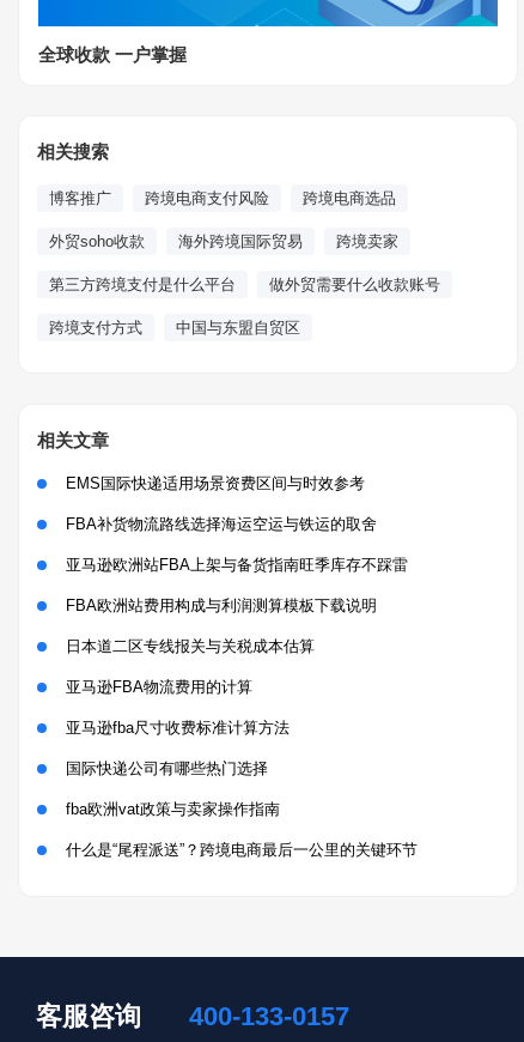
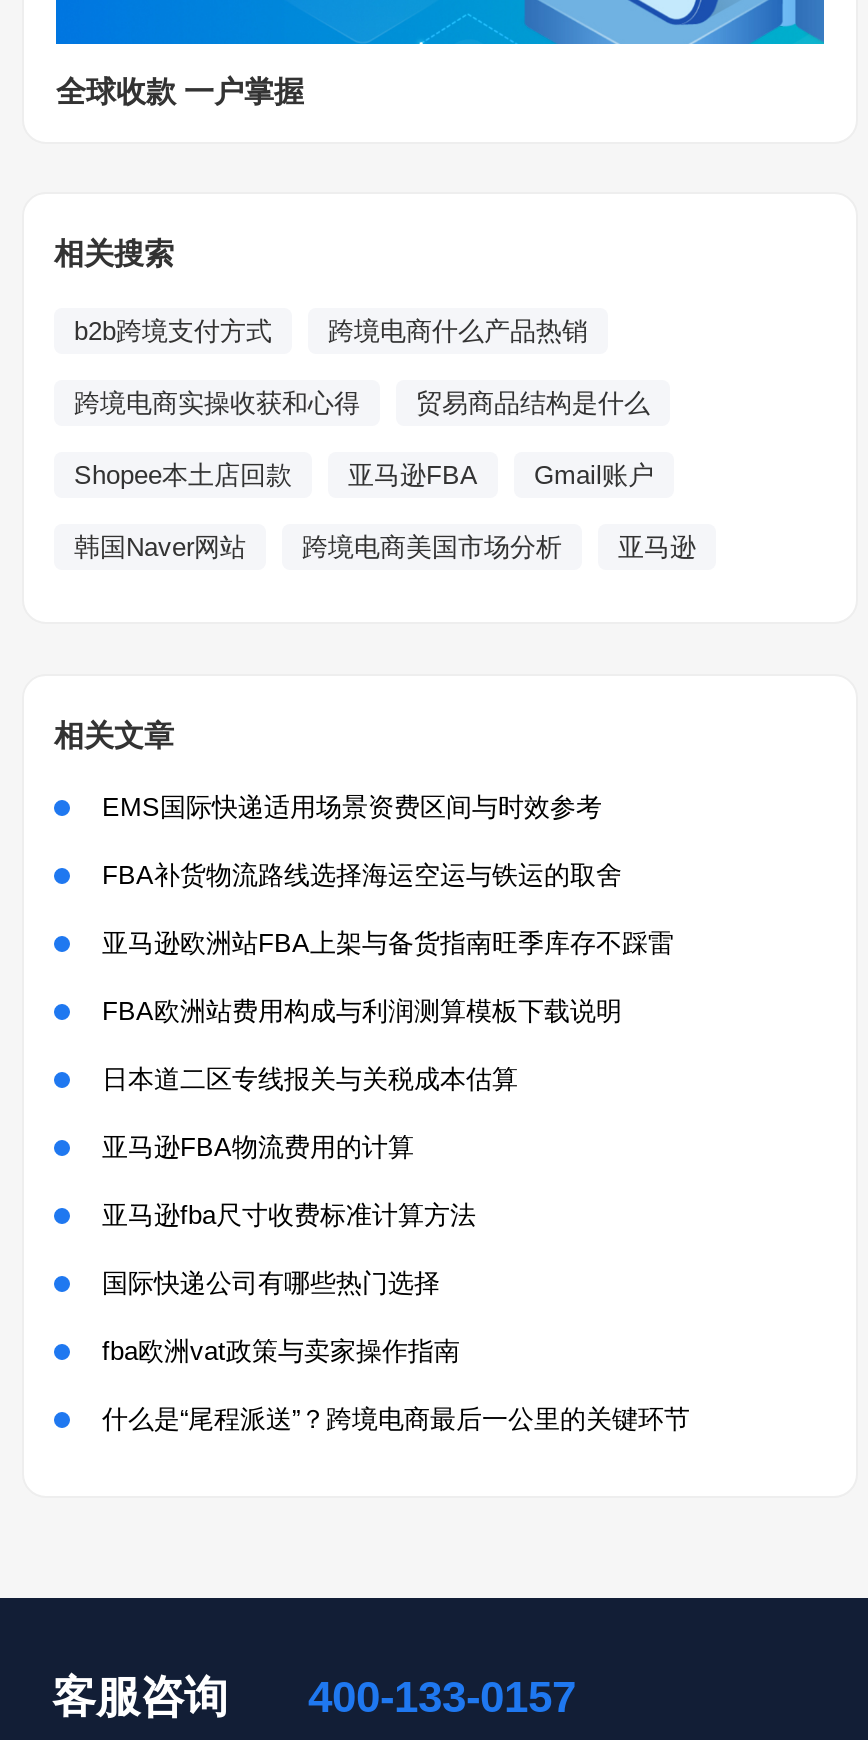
- 博客推广
- 跨境电商支付风险
- 跨境电商选品
+ b2b跨境支付方式
+ 跨境电商什么产品热销

- 外贸soho收款
- 海外跨境国际贸易
- 跨境卖家
+ 跨境电商实操收获和心得
+ 贸易商品结构是什么

- 第三方跨境支付是什么平台
- 做外贸需要什么收款账号
+ Shopee本土店回款
+ 亚马逊FBA
+ Gmail账户

- 跨境支付方式
- 中国与东盟自贸区
+ 韩国Naver网站
+ 跨境电商美国市场分析
+ 亚马逊
